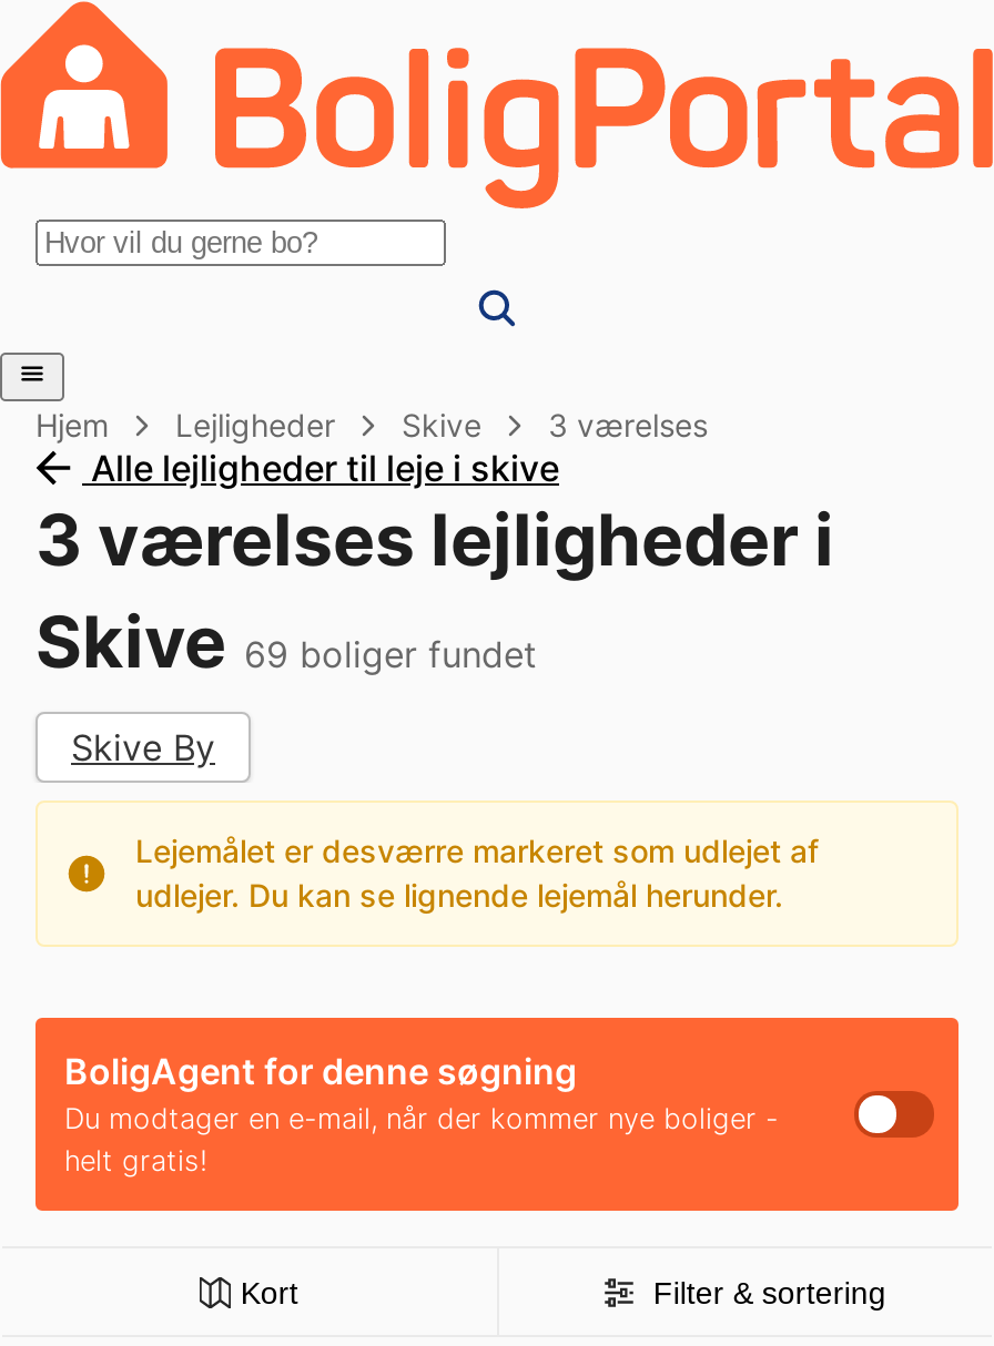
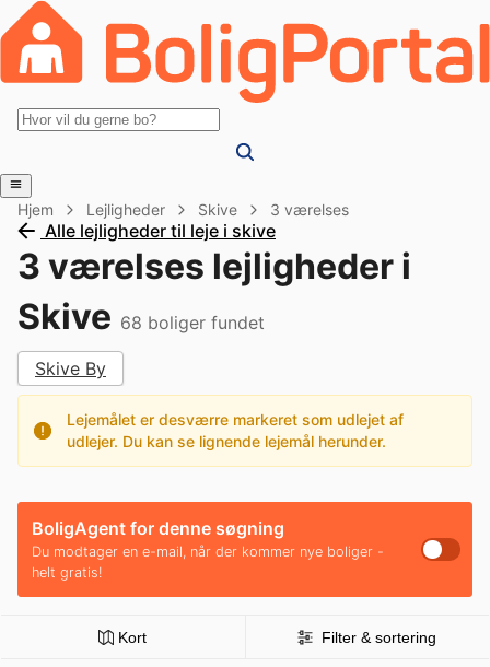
- Skive 69 boliger fundet
+ Skive 68 boliger fundet
